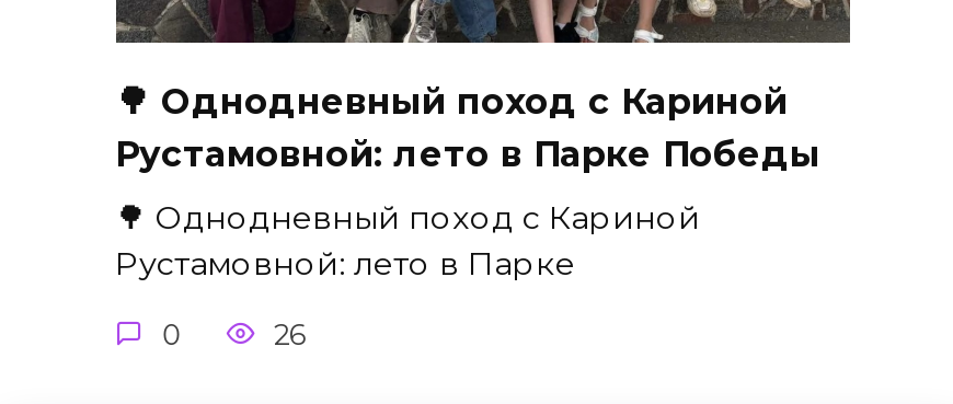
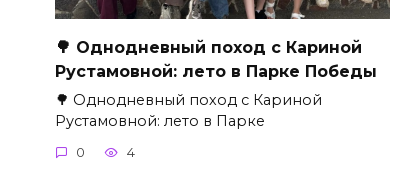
- 26
+ 4
